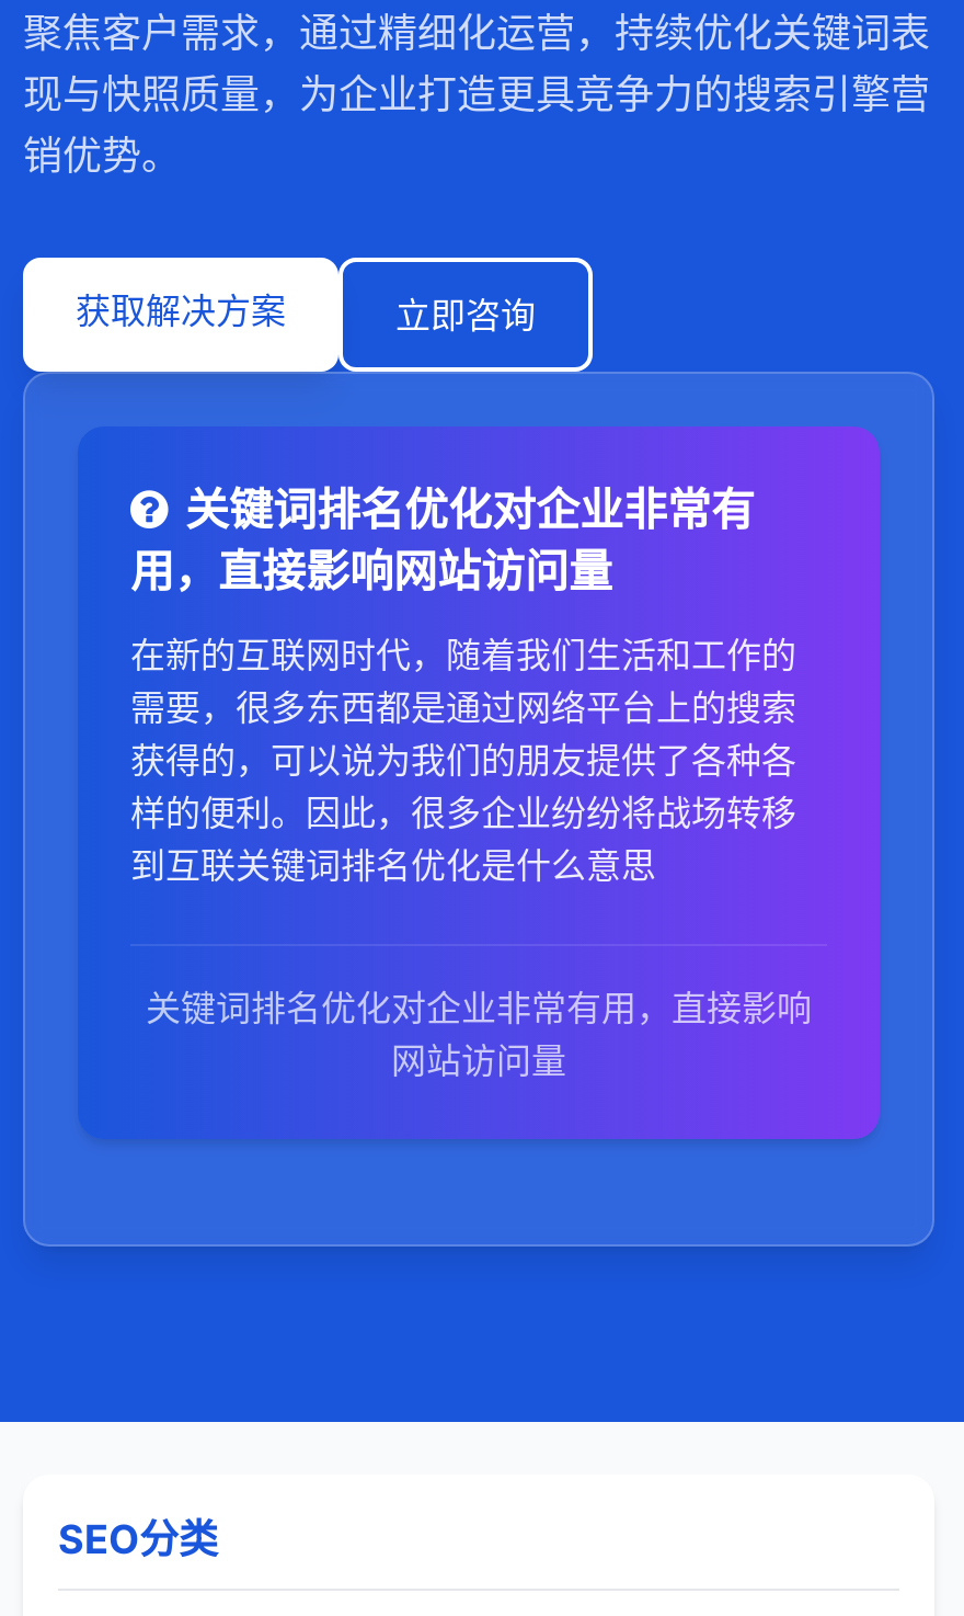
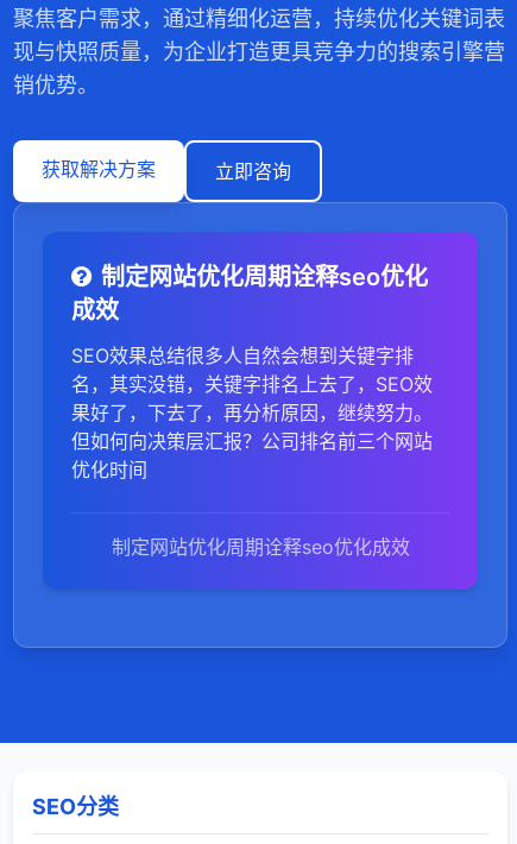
- 关键词排名优化对企业非常有
- 用，直接影响网站访问量
+ 制定网站优化周期诠释seo优化
+ 成效

- 在新的互联网时代，随着我们生活和工作的
- 需要，很多东西都是通过网络平台上的搜索
- 获得的，可以说为我们的朋友提供了各种各
- 样的便利。因此，很多企业纷纷将战场转移
- 到互联关键词排名优化是什么意思
+ SEO效果总结很多人自然会想到关键字排
+ 名，其实没错，关键字排名上去了，SEO效
+ 果好了，下去了，再分析原因，继续努力。
+ 但如何向决策层汇报？公司排名前三个网站
+ 优化时间

- 关键词排名优化对企业非常有用，直接影响
- 网站访问量
+ 制定网站优化周期诠释seo优化成效
